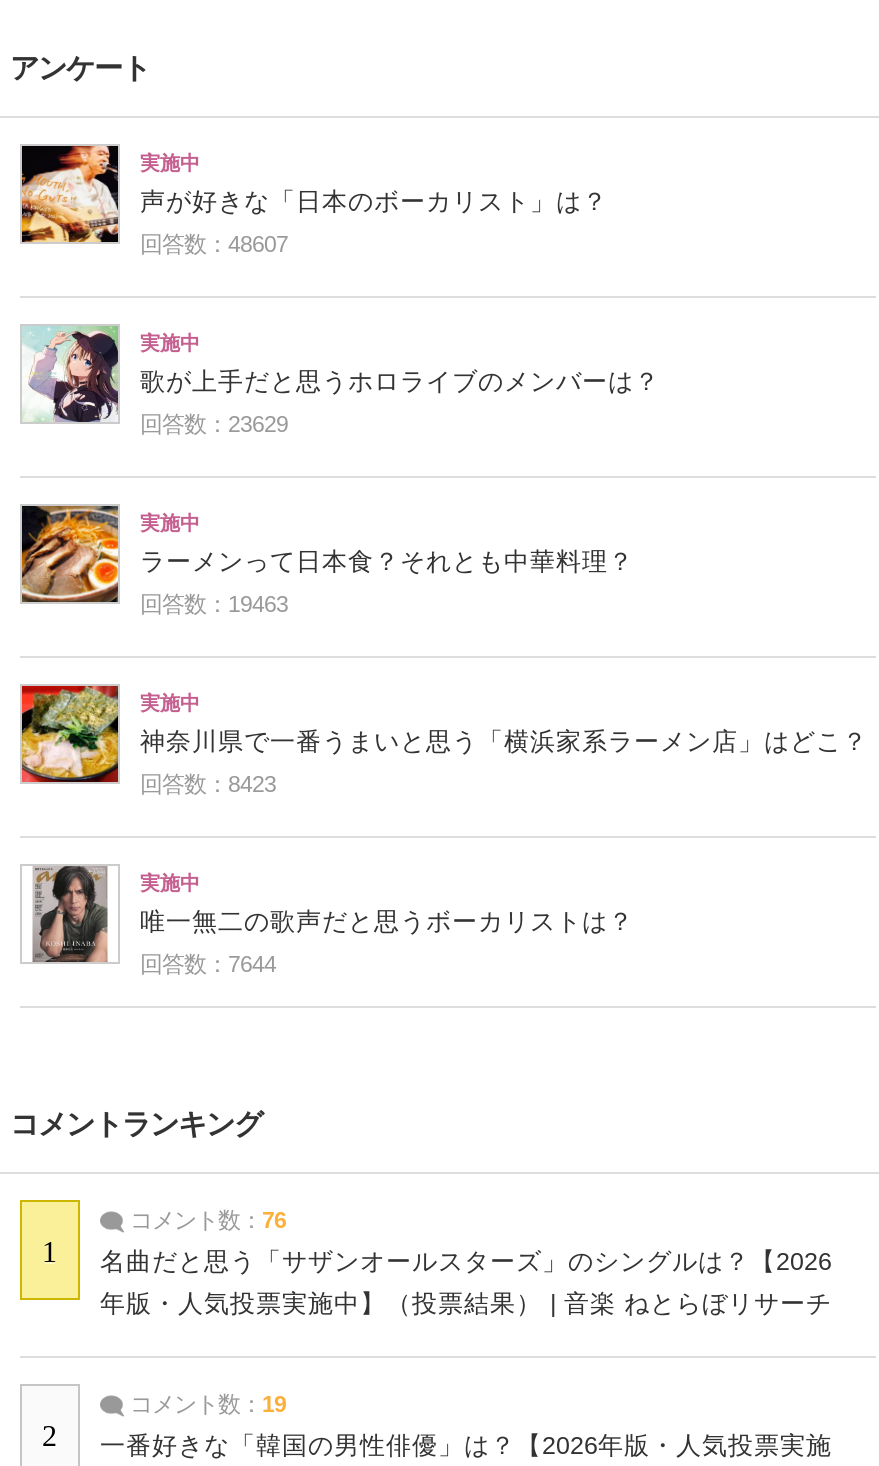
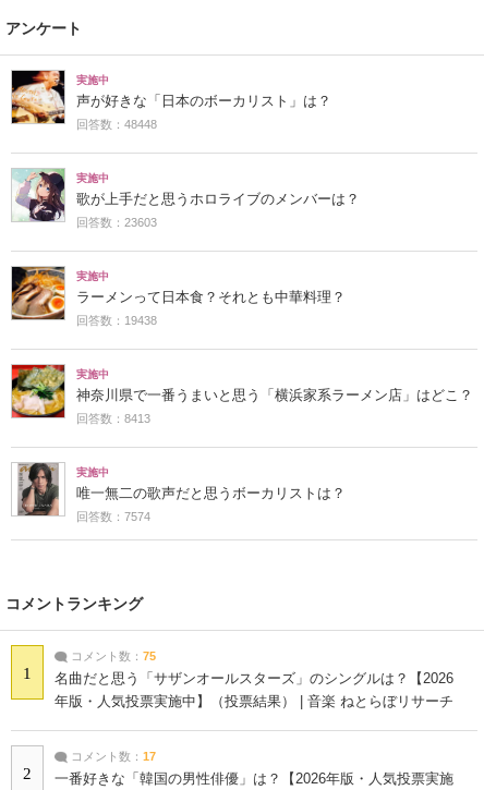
- 回答数：48607
+ 回答数：48448

- 回答数：23629
+ 回答数：23603

- 回答数：19463
+ 回答数：19438

- 回答数：8423
+ 回答数：8413

- 回答数：7644
+ 回答数：7574

- コメント数：76
+ コメント数：75

- コメント数：19
+ コメント数：17
